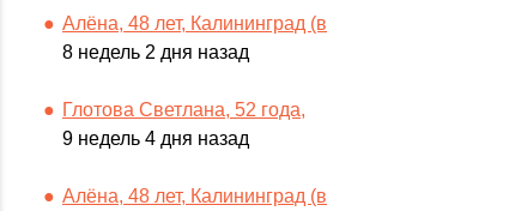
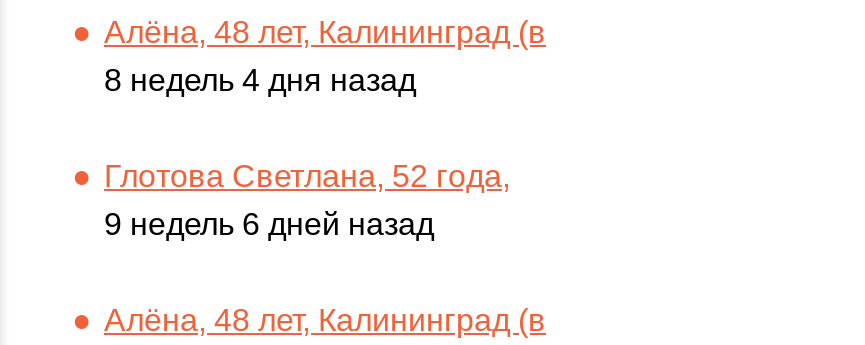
- 8 недель 2 дня назад
+ 8 недель 4 дня назад

- 9 недель 4 дня назад
+ 9 недель 6 дней назад
